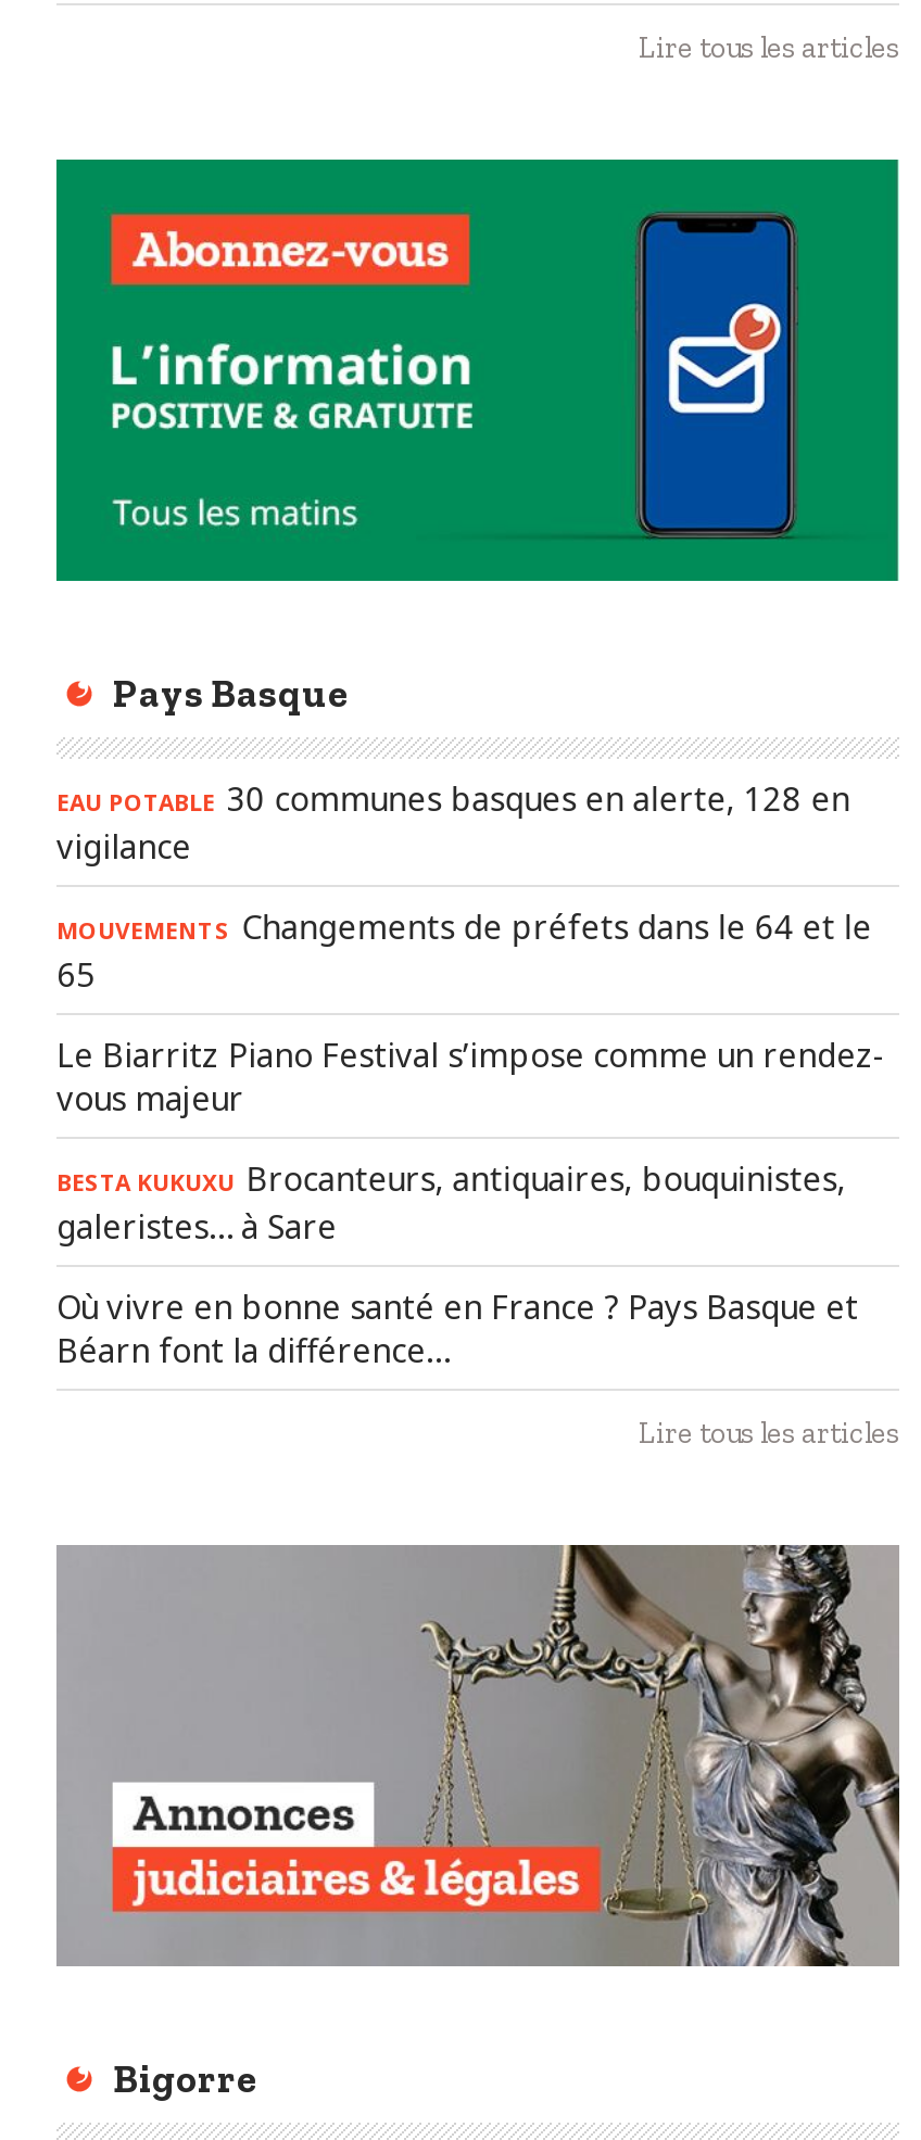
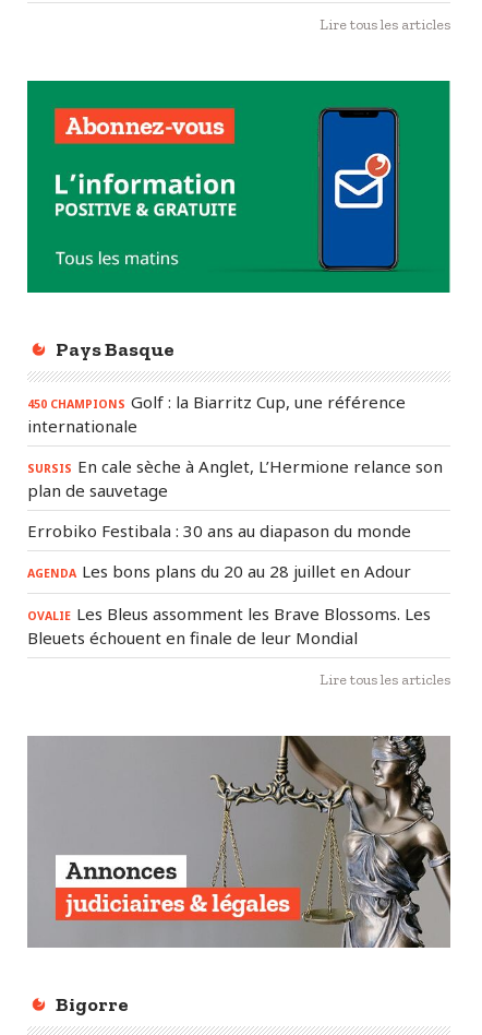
- EAU POTABLE 30 communes basques en alerte, 128 en
- vigilance
+ 450 CHAMPIONS Golf : la Biarritz Cup, une référence
+ internationale

- MOUVEMENTS Changements de préfets dans le 64 et le
- 65
+ SURSIS En cale sèche à Anglet, L’Hermione relance son
+ plan de sauvetage

- Le Biarritz Piano Festival s’impose comme un rendez-
- vous majeur
+ Errobiko Festibala : 30 ans au diapason du monde

- BESTA KUKUXU Brocanteurs, antiquaires, bouquinistes,
- galeristes… à Sare
+ AGENDA Les bons plans du 20 au 28 juillet en Adour

- Où vivre en bonne santé en France ? Pays Basque et
- Béarn font la différence…
+ OVALIE Les Bleus assomment les Brave Blossoms. Les
+ Bleuets échouent en finale de leur Mondial
